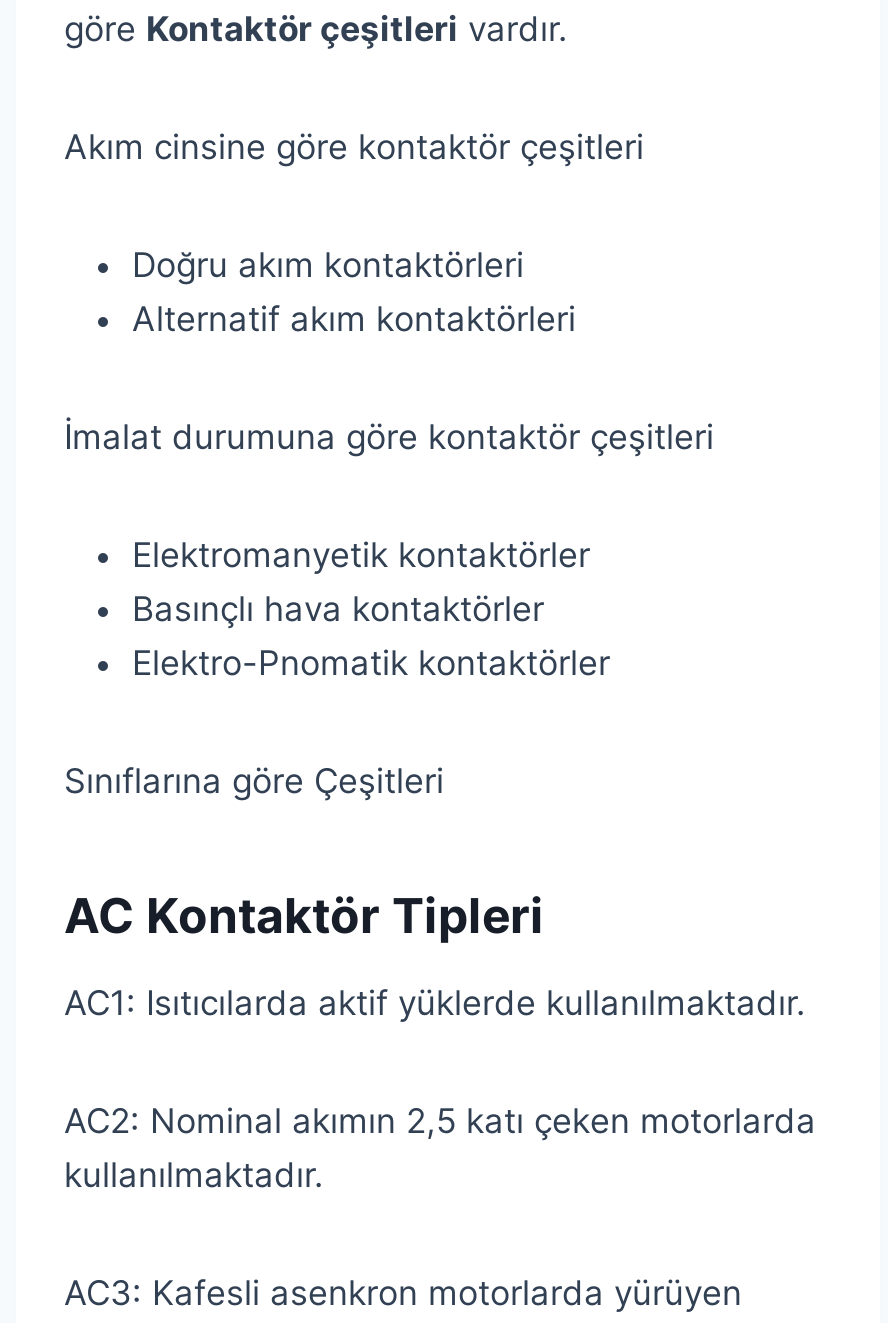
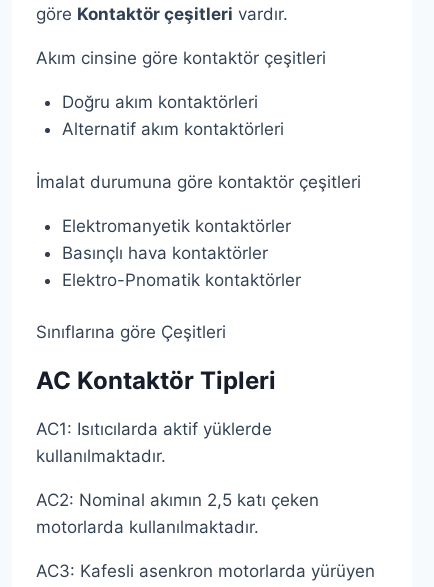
- AC1: Isıtıcılarda aktif yüklerde kullanılmaktadır.
- AC2: Nominal akımın 2,5 katı çeken motorlarda
+ AC1: Isıtıcılarda aktif yüklerde

moved up: kullanılmaktadır.

+ AC2: Nominal akımın 2,5 katı çeken
+ motorlarda kullanılmaktadır.
